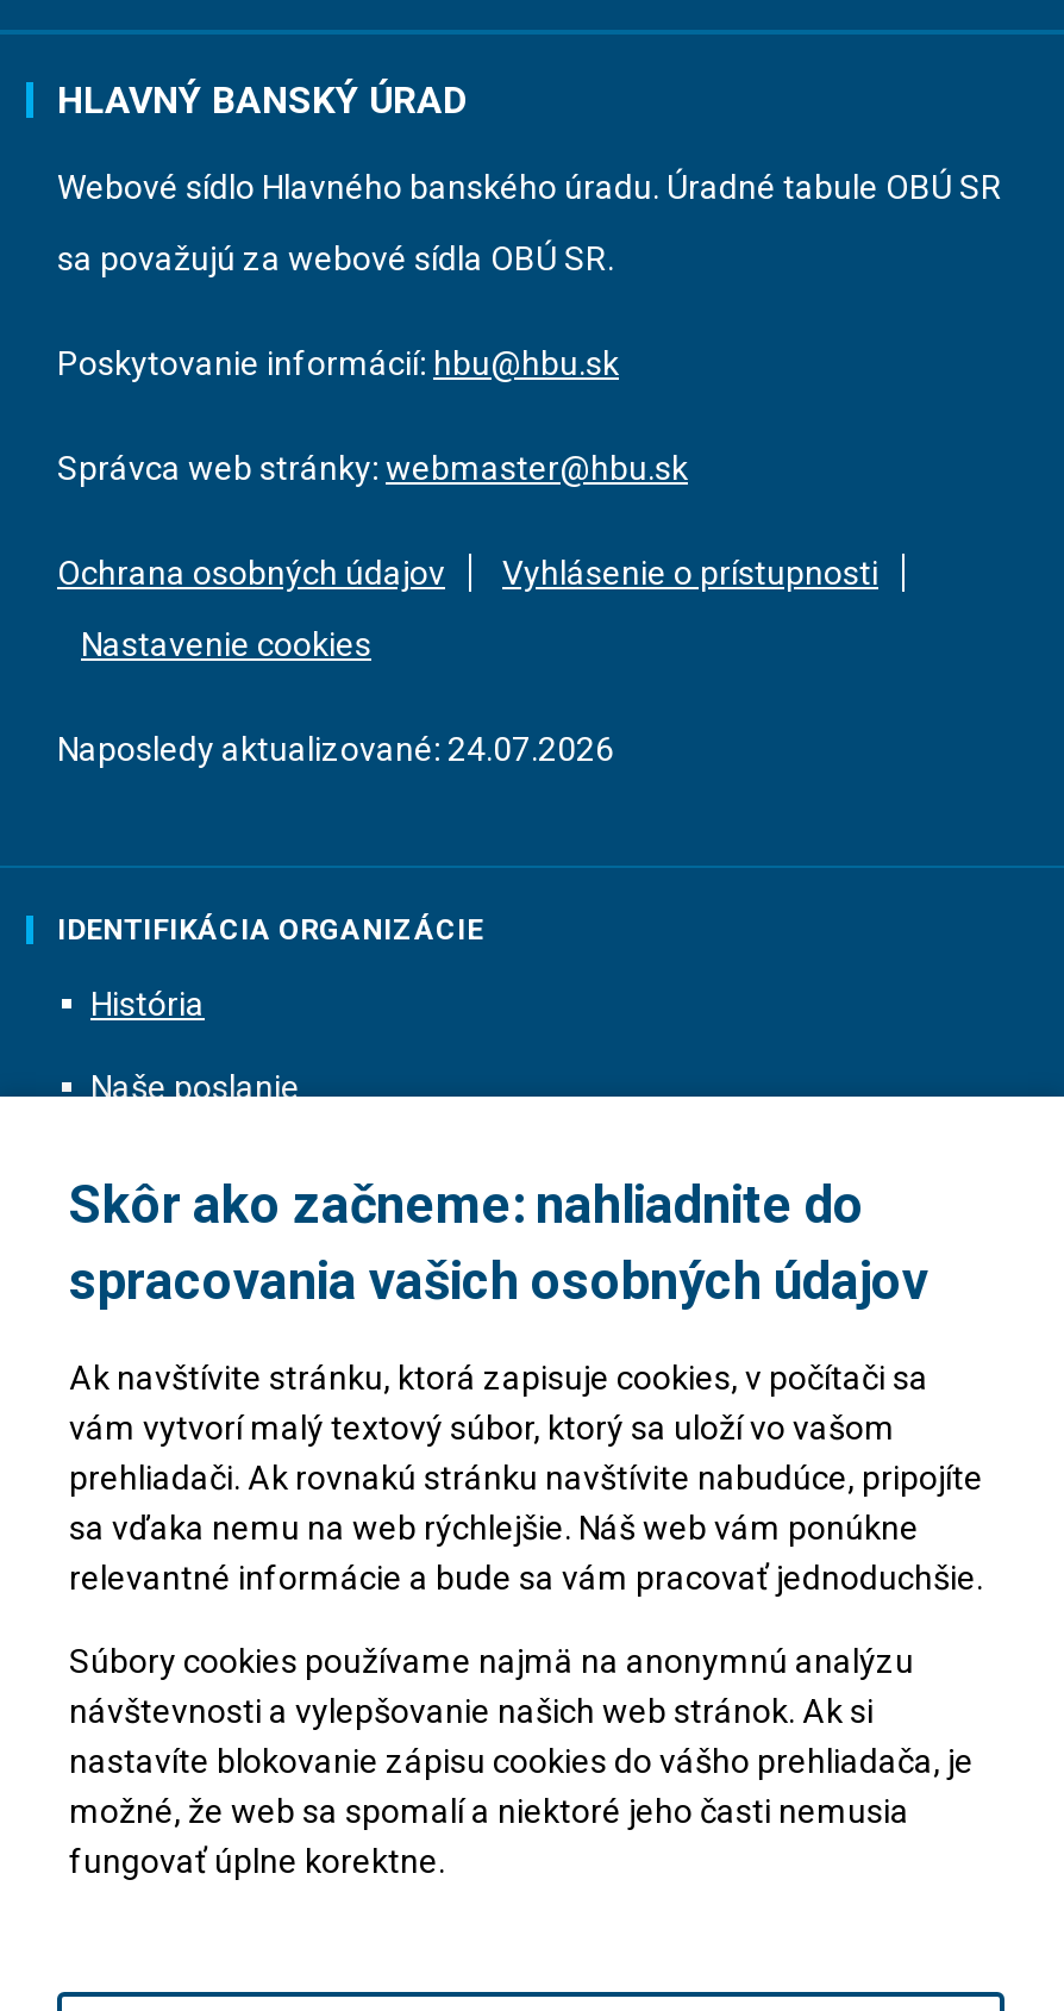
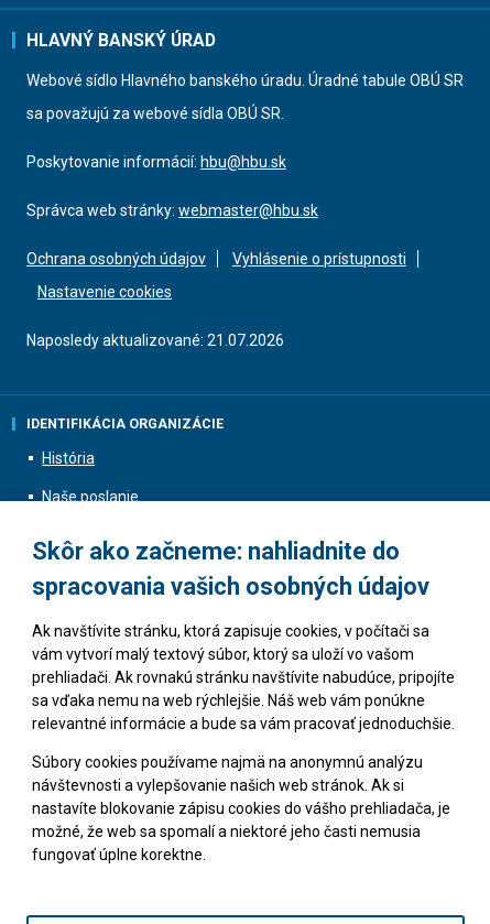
- Naposledy aktualizované: 24.07.2026
+ Naposledy aktualizované: 21.07.2026
